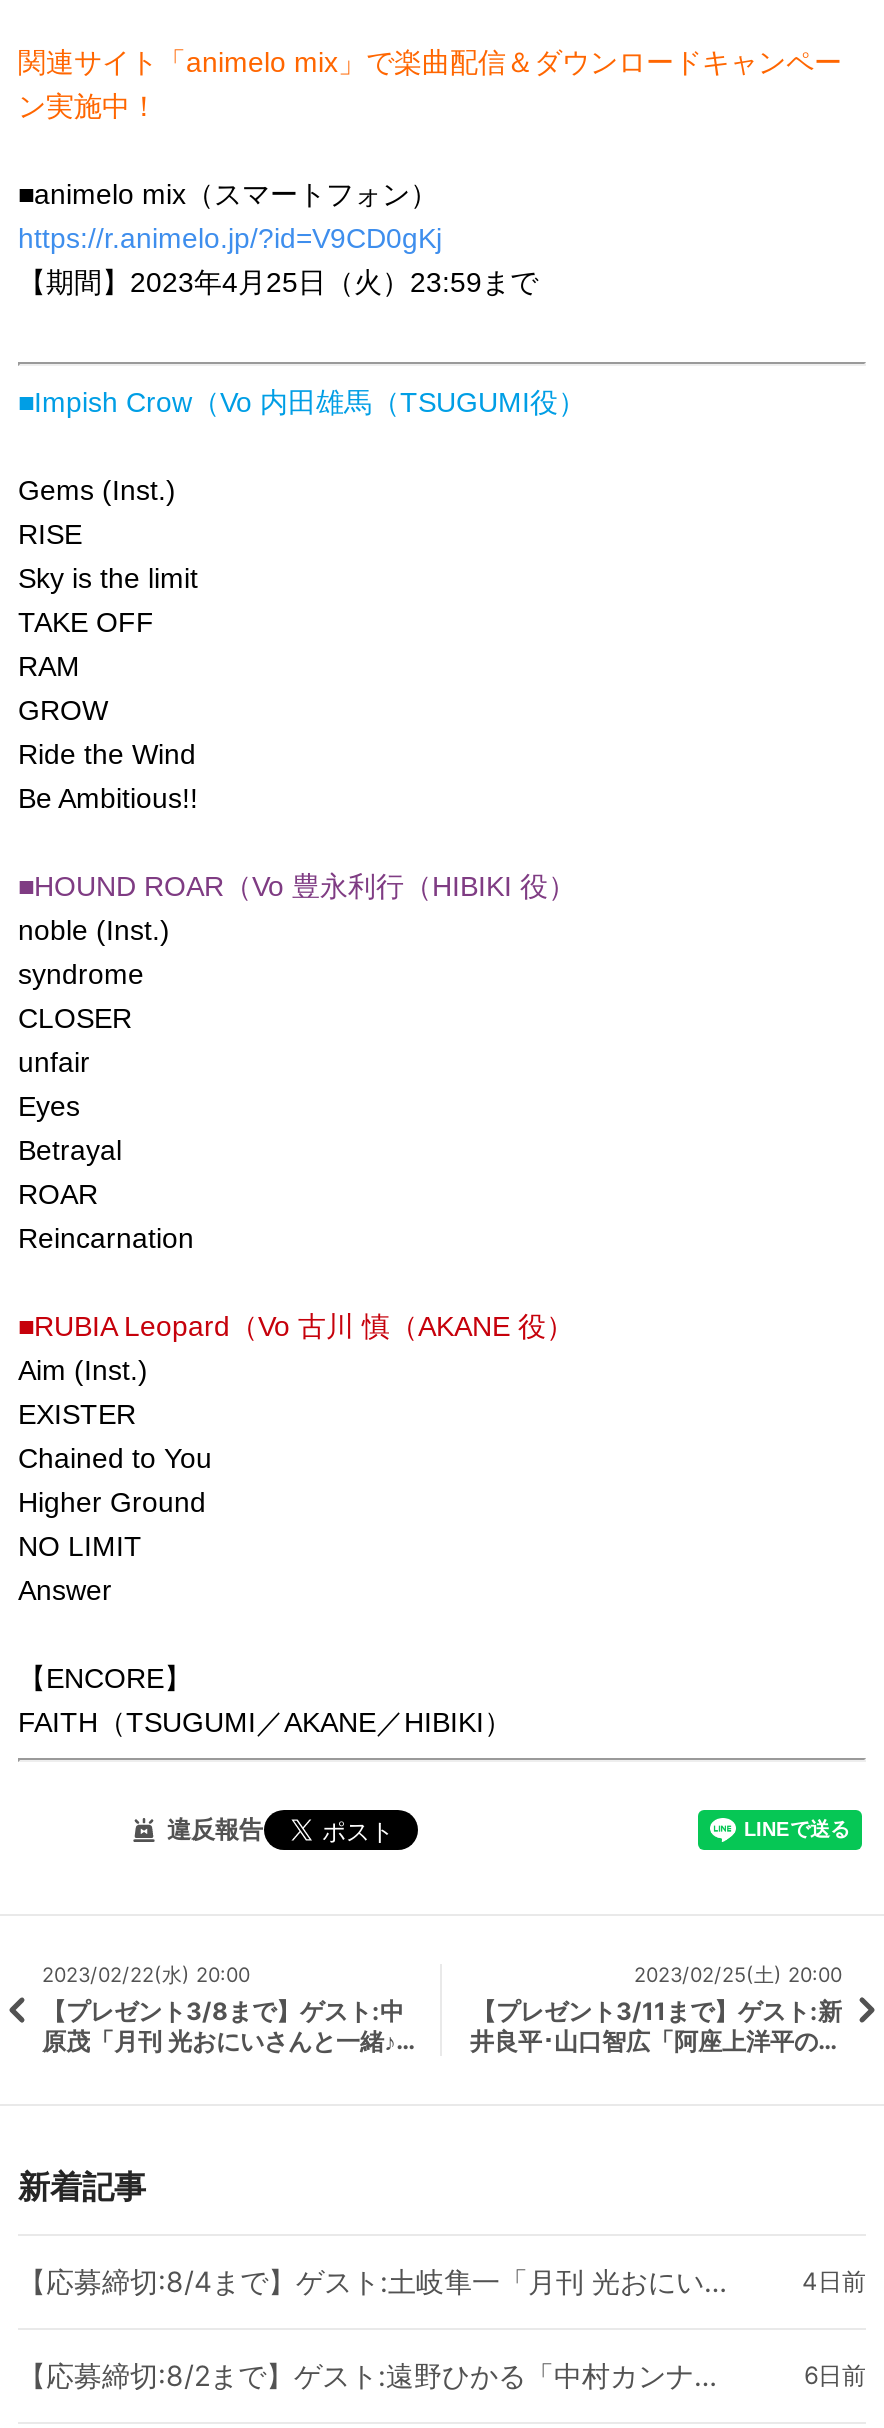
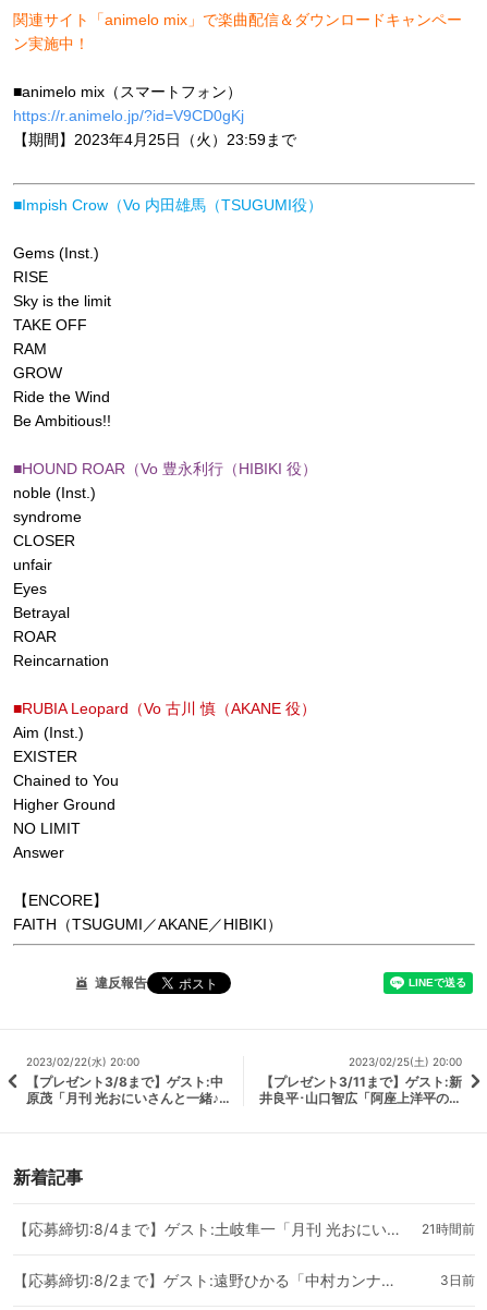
- 4日前
+ 21時間前

- 6日前
+ 3日前
